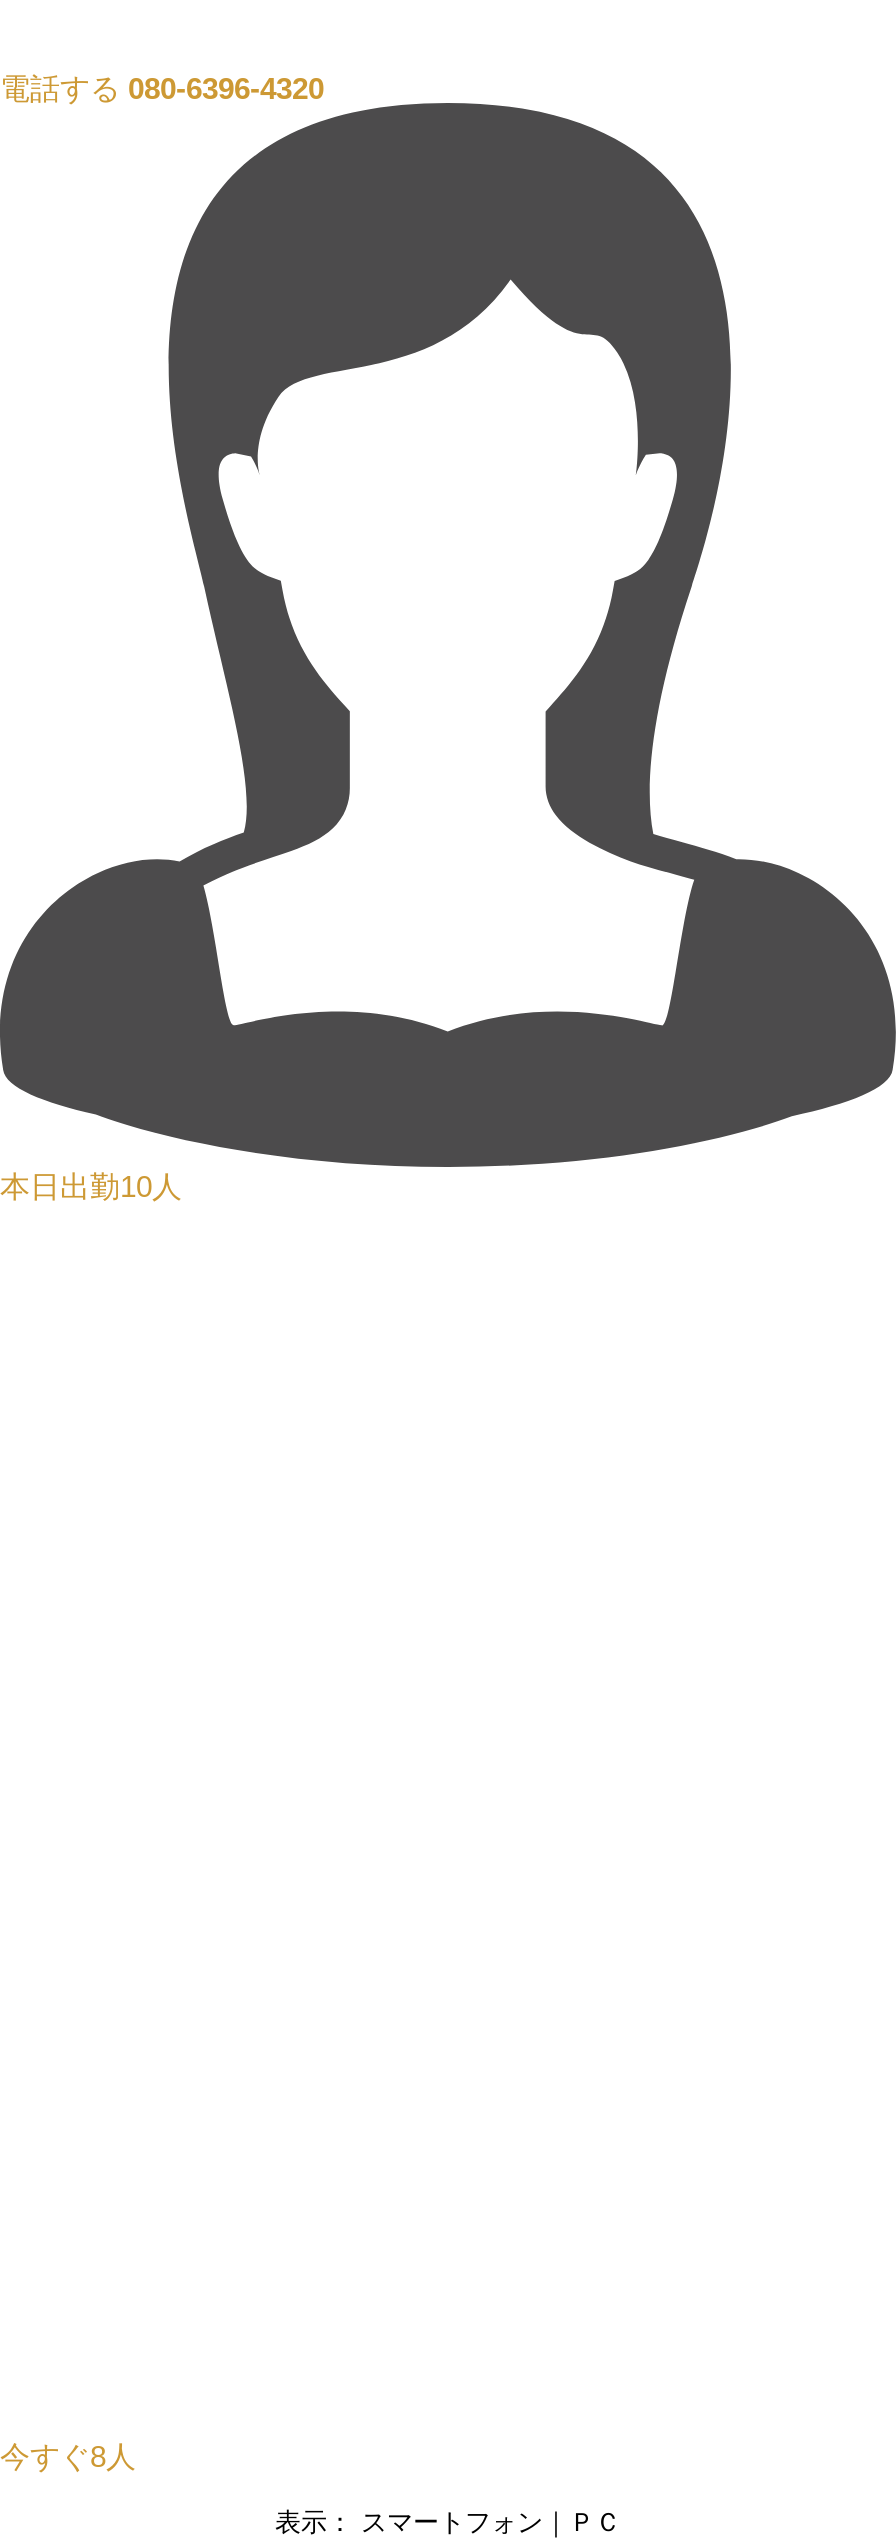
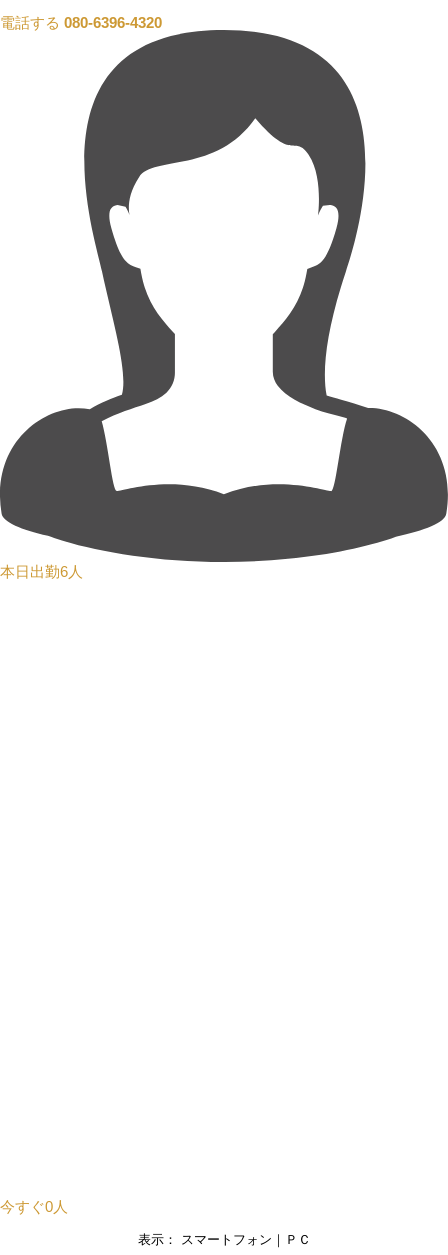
- 本日出勤10人
+ 本日出勤6人

- 今すぐ8人
+ 今すぐ0人
